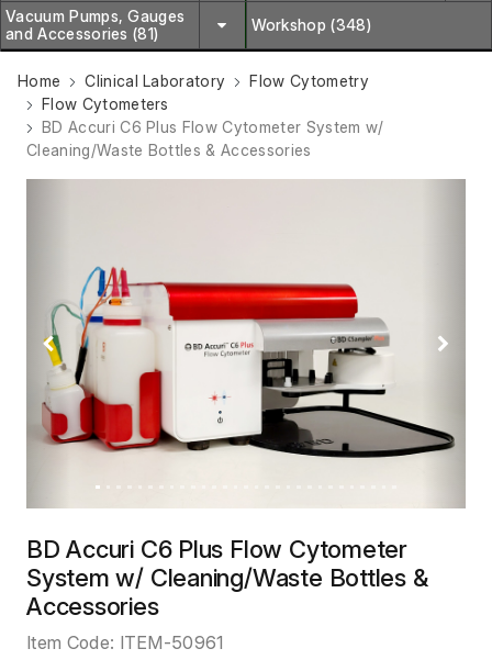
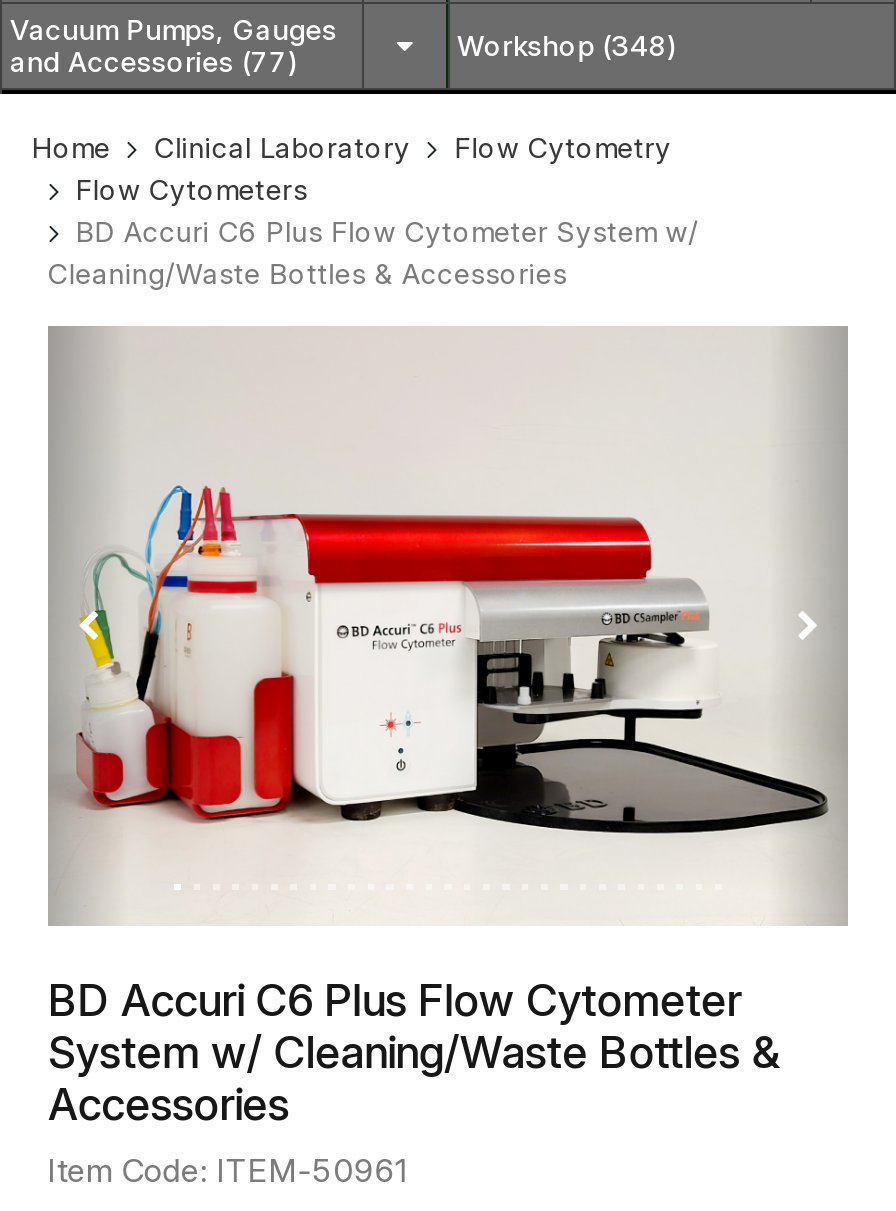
- and Accessories (81)
+ and Accessories (77)
